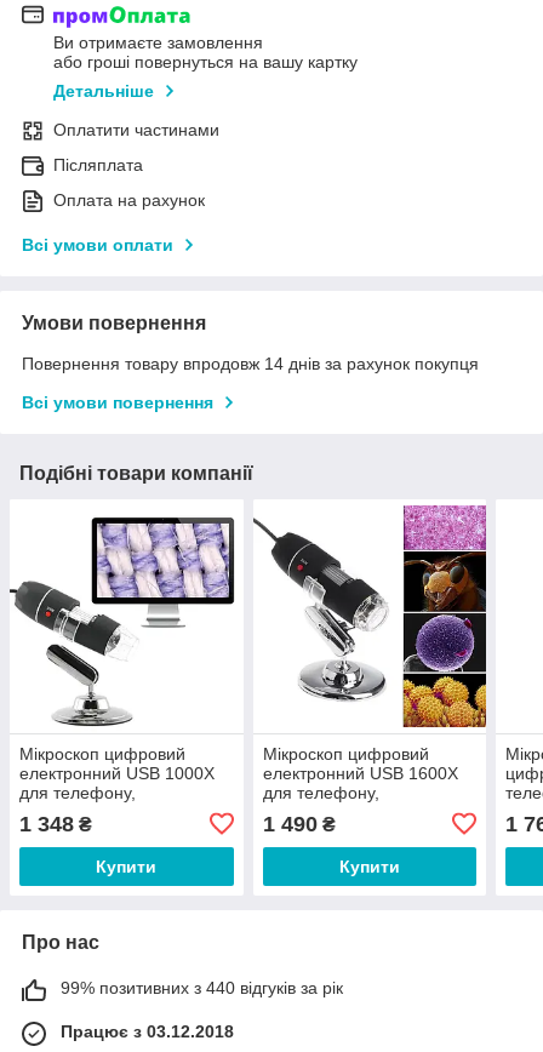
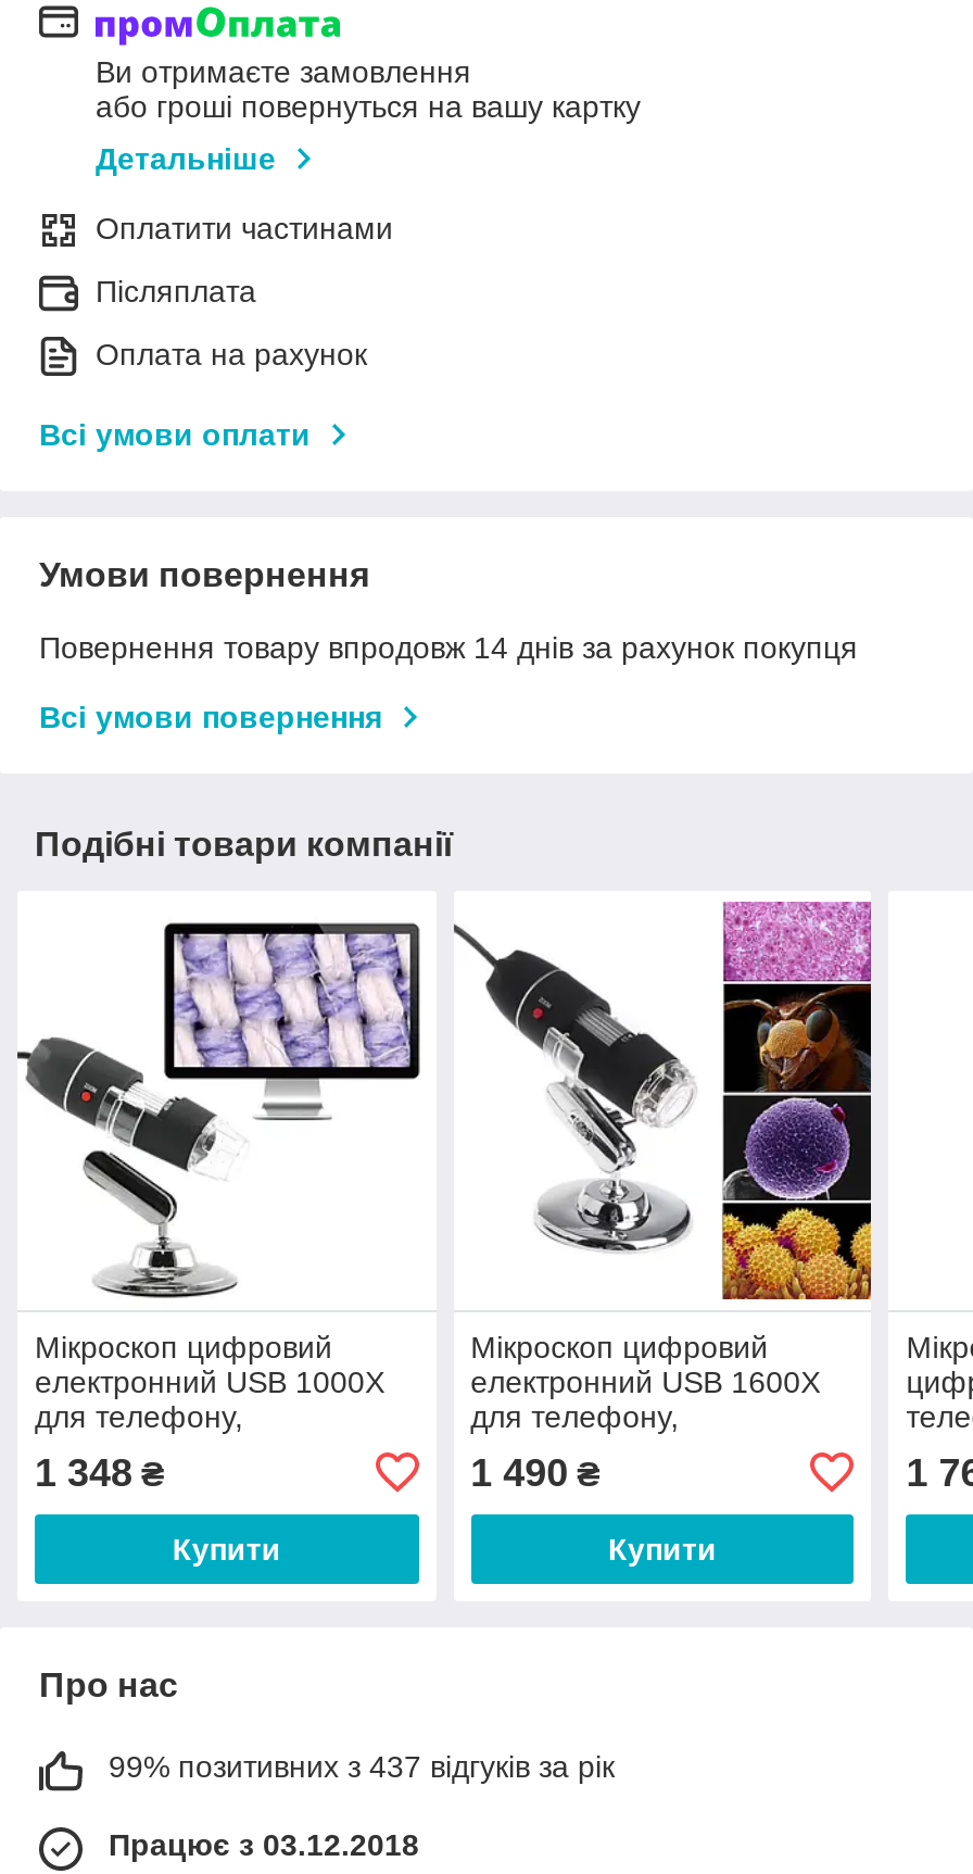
- 99% позитивних з 440 відгуків за рік
+ 99% позитивних з 437 відгуків за рік
